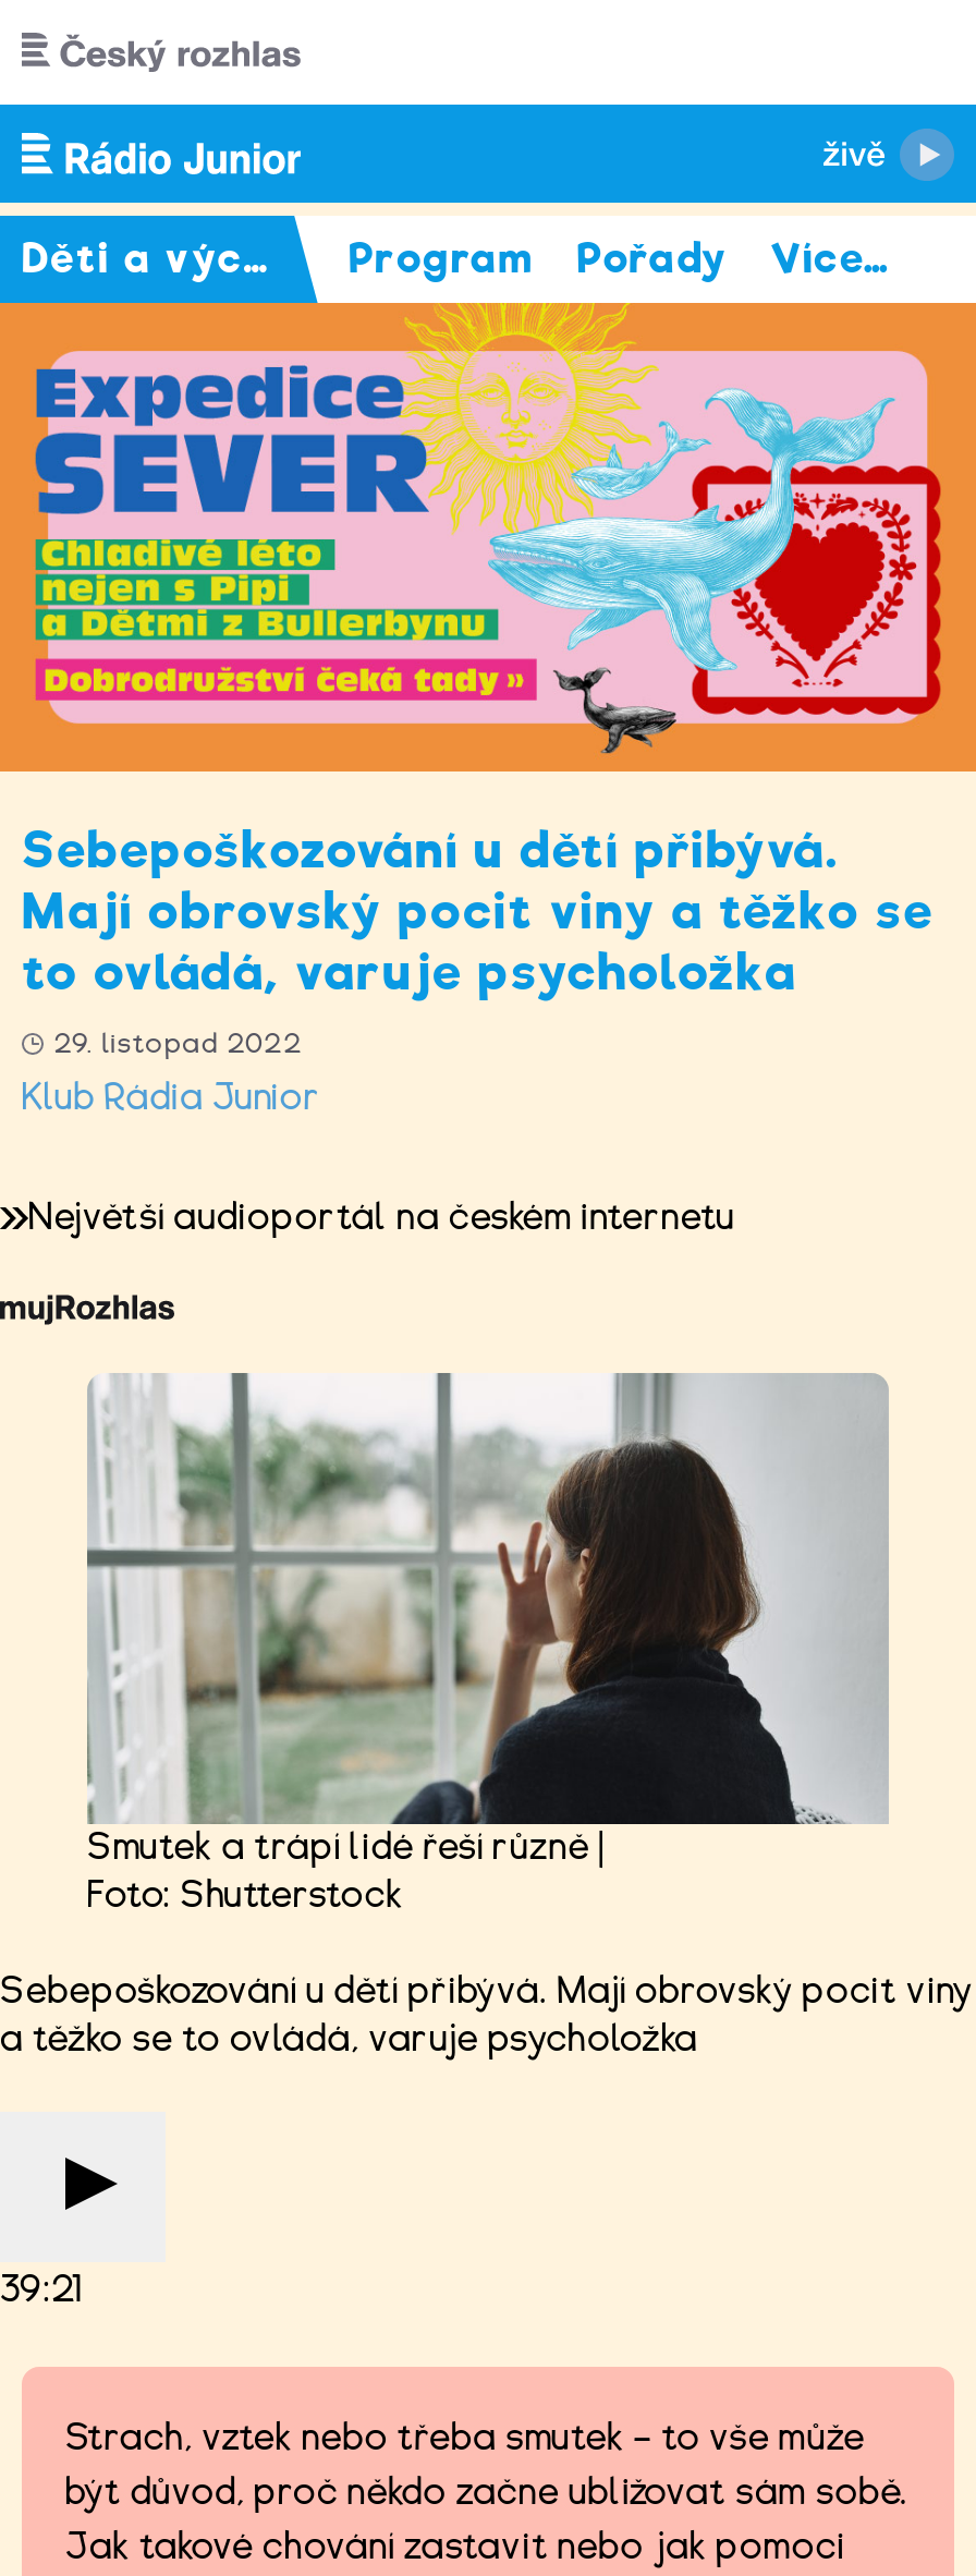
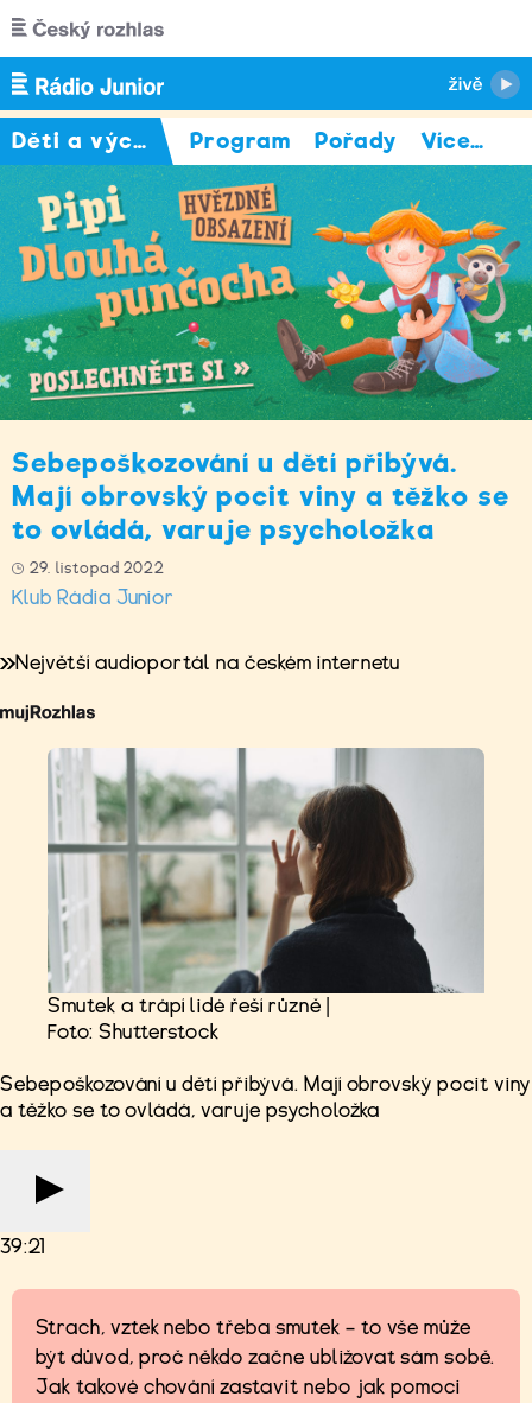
- [image]
+ [image]
